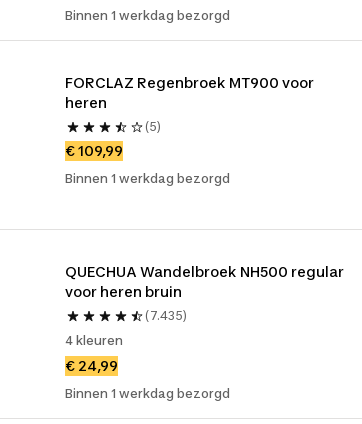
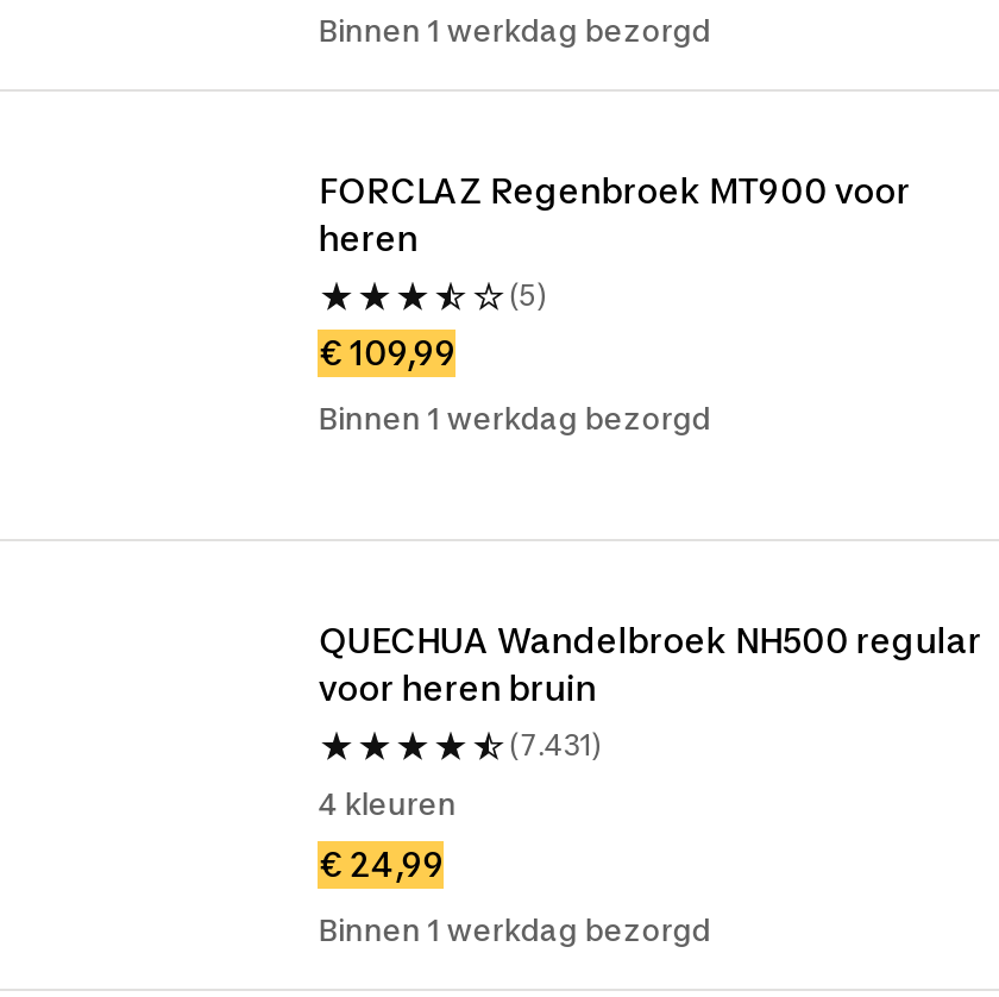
- (7.435)
+ (7.431)
